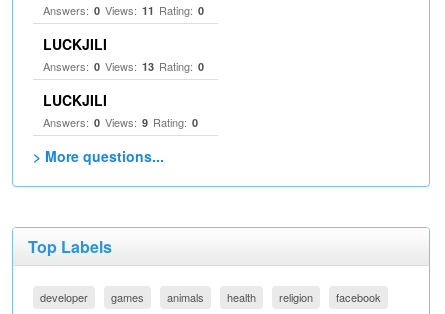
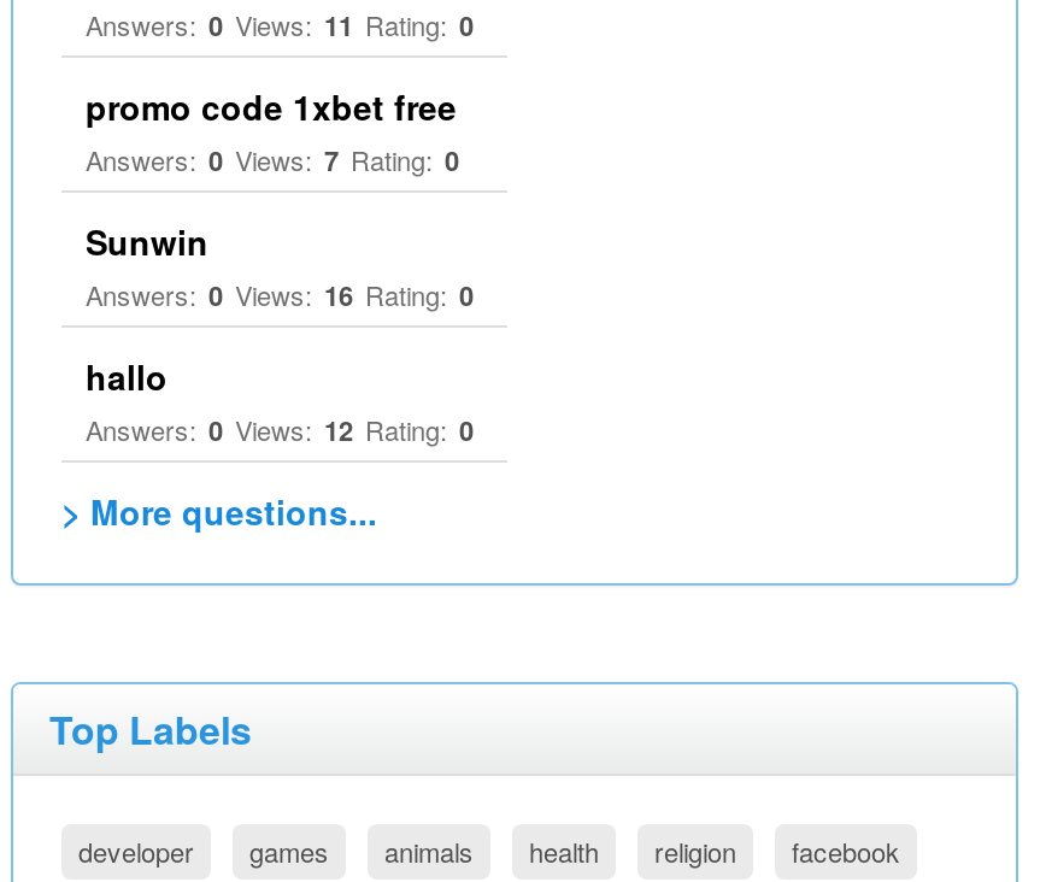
- LUCKJILI
- Answers: 0 Views: 13 Rating: 0
- LUCKJILI
- Answers: 0 Views: 9 Rating: 0
+ promo code 1xbet free
+ Answers: 0 Views: 7 Rating: 0
+ Sunwin
+ Answers: 0 Views: 16 Rating: 0
+ hallo
+ Answers: 0 Views: 12 Rating: 0
